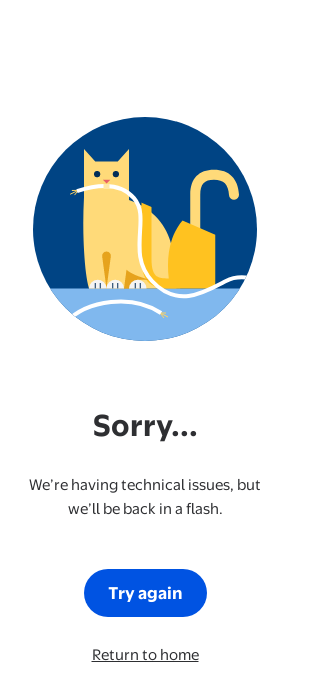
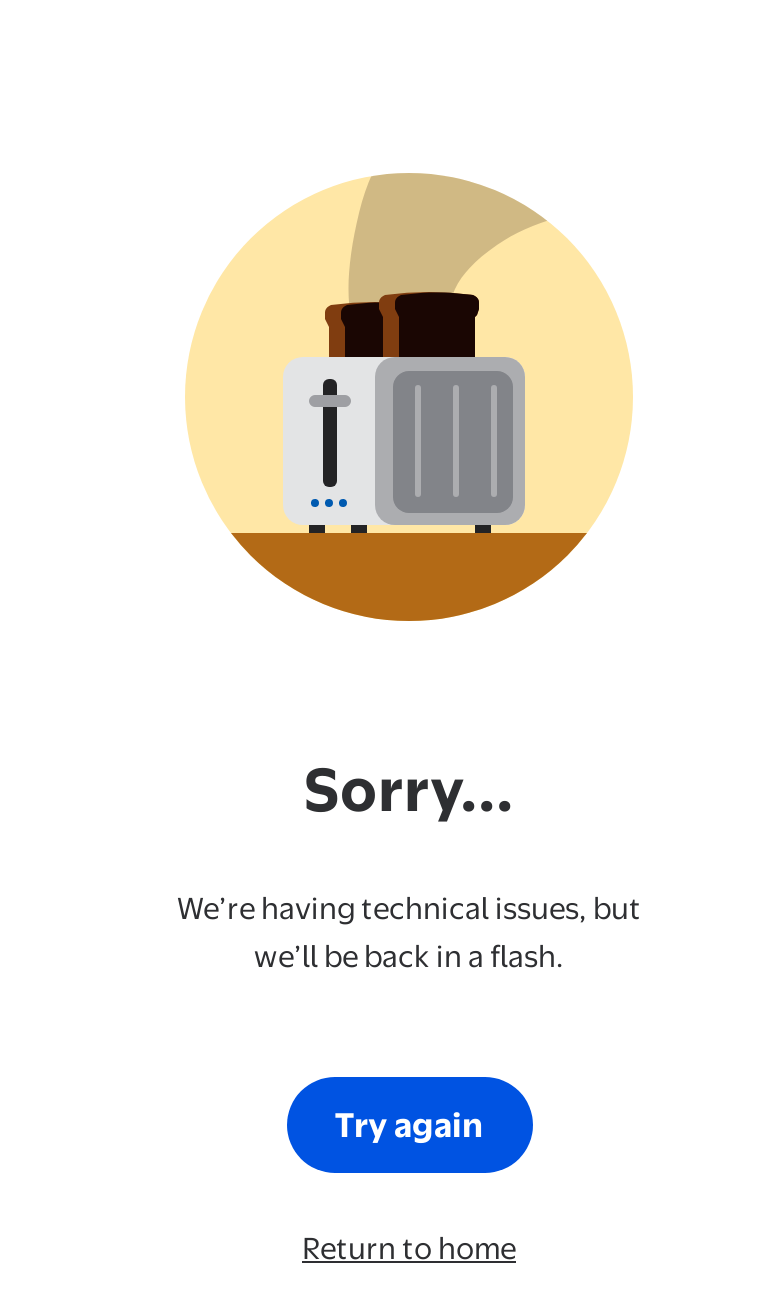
- [image]
+ [image]
